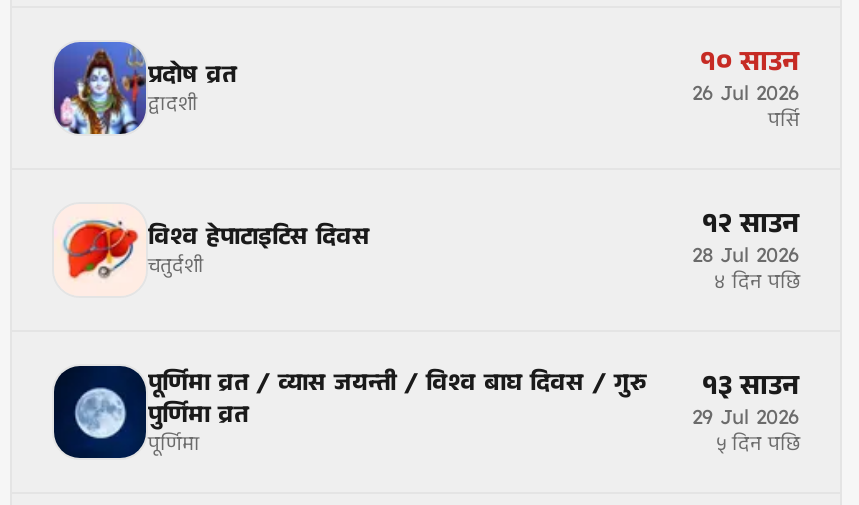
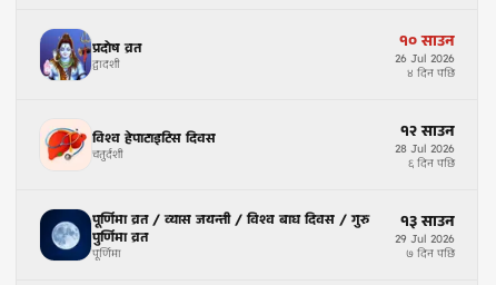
- पर्सि
+ ४ दिन पछि

- ४ दिन पछि
+ ६ दिन पछि

- ५ दिन पछि
+ ७ दिन पछि
